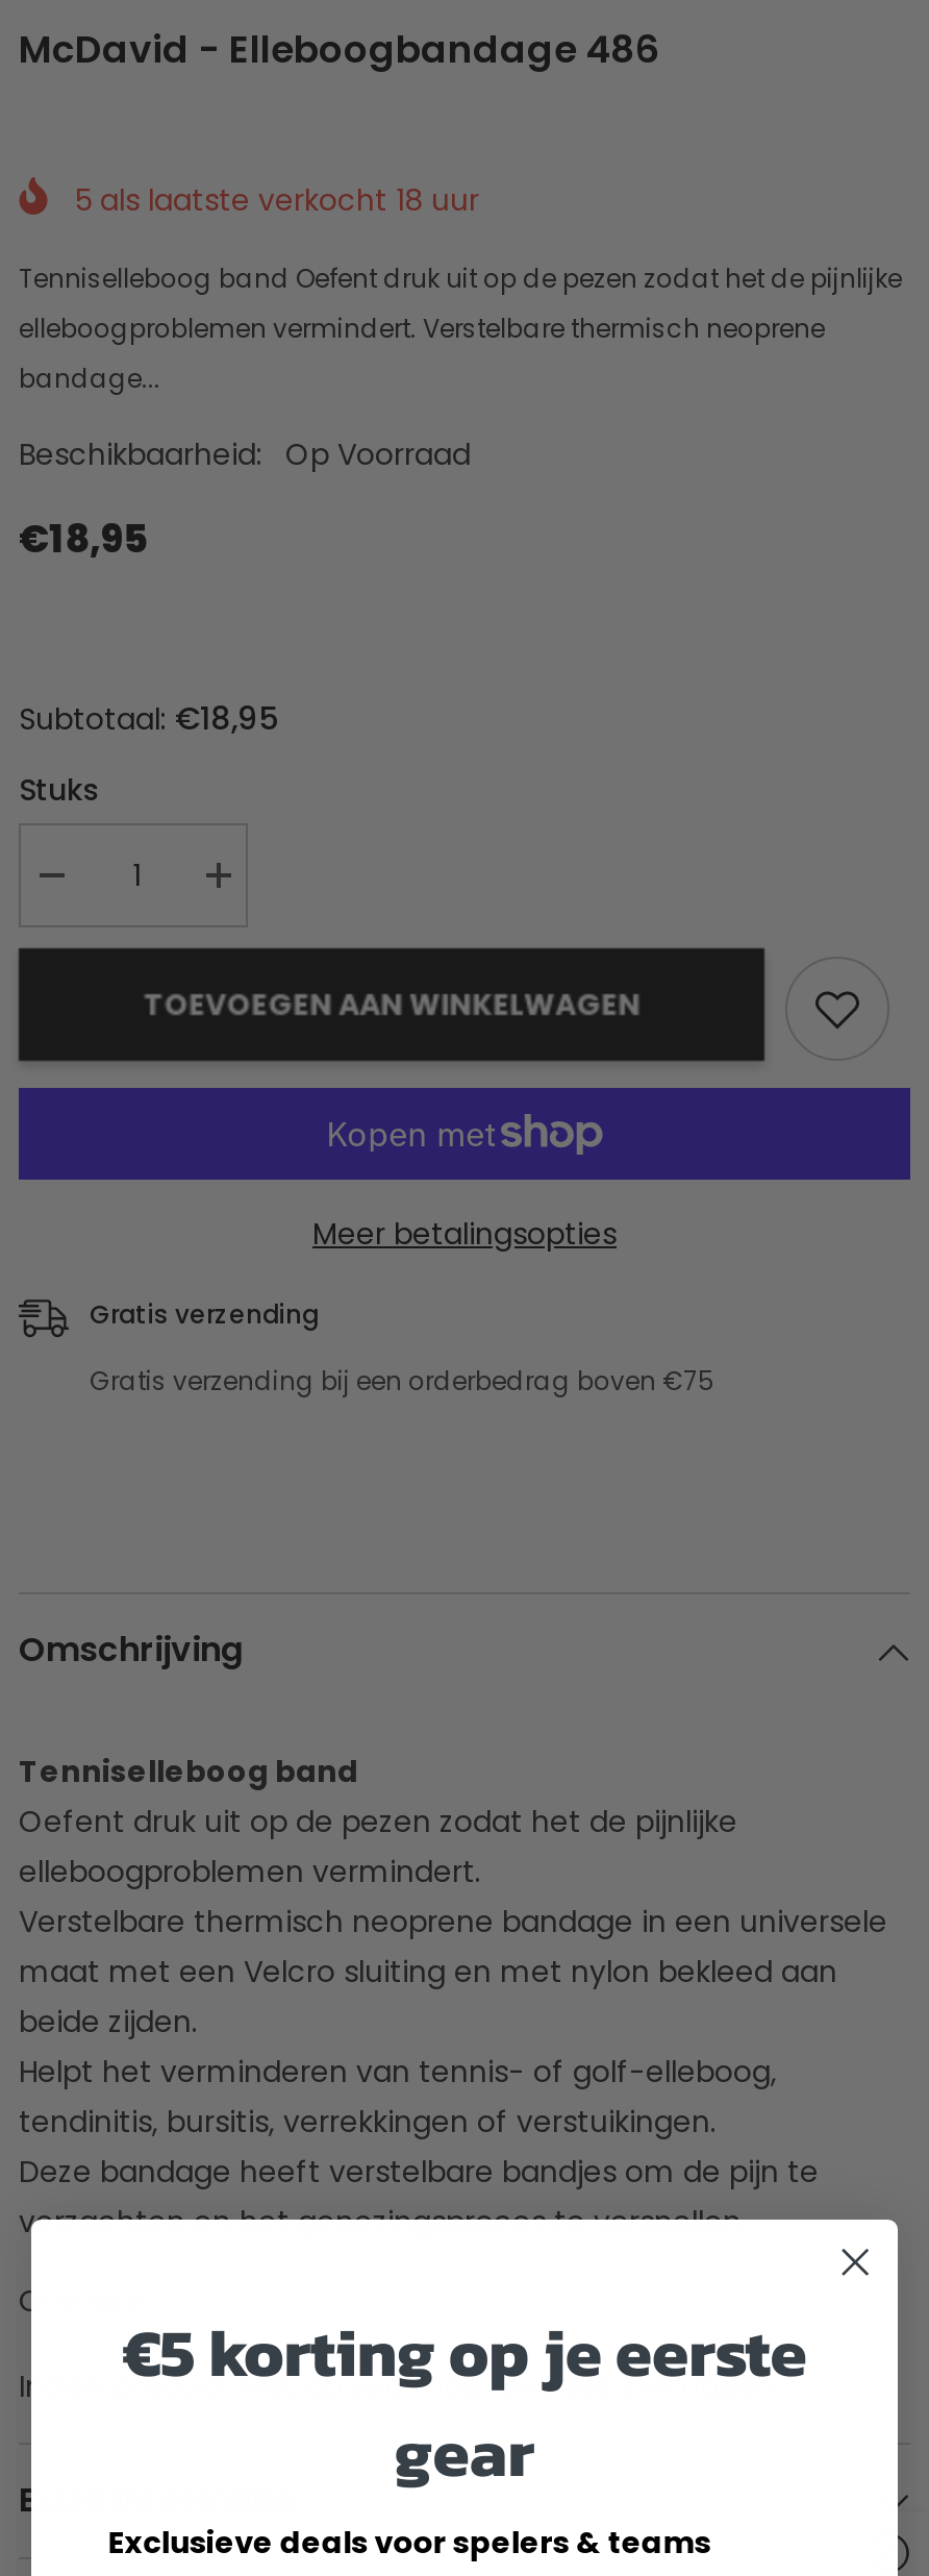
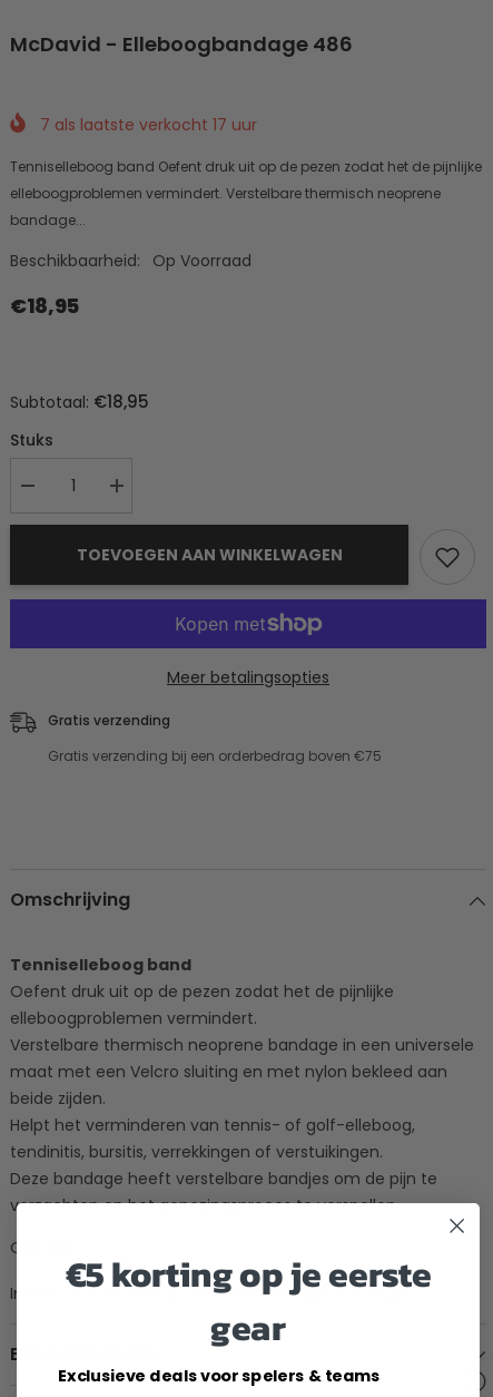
- 5 als laatste verkocht 18 uur
+ 7 als laatste verkocht 17 uur
